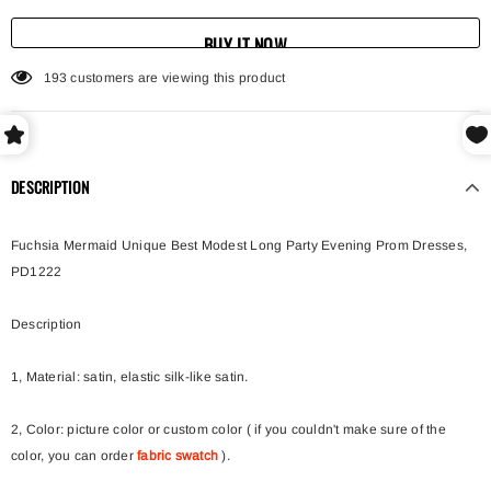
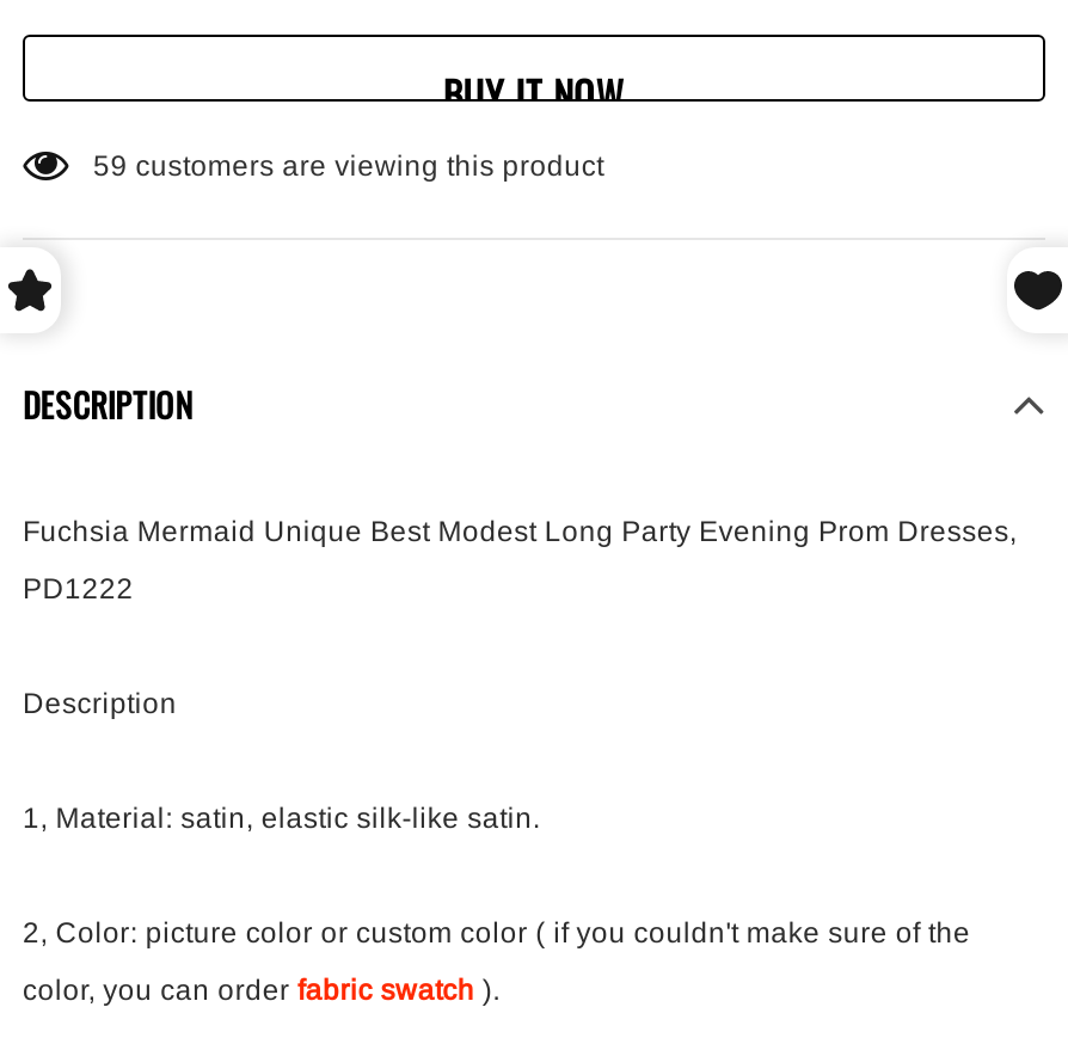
- 193 customers are viewing this product
+ 59 customers are viewing this product
